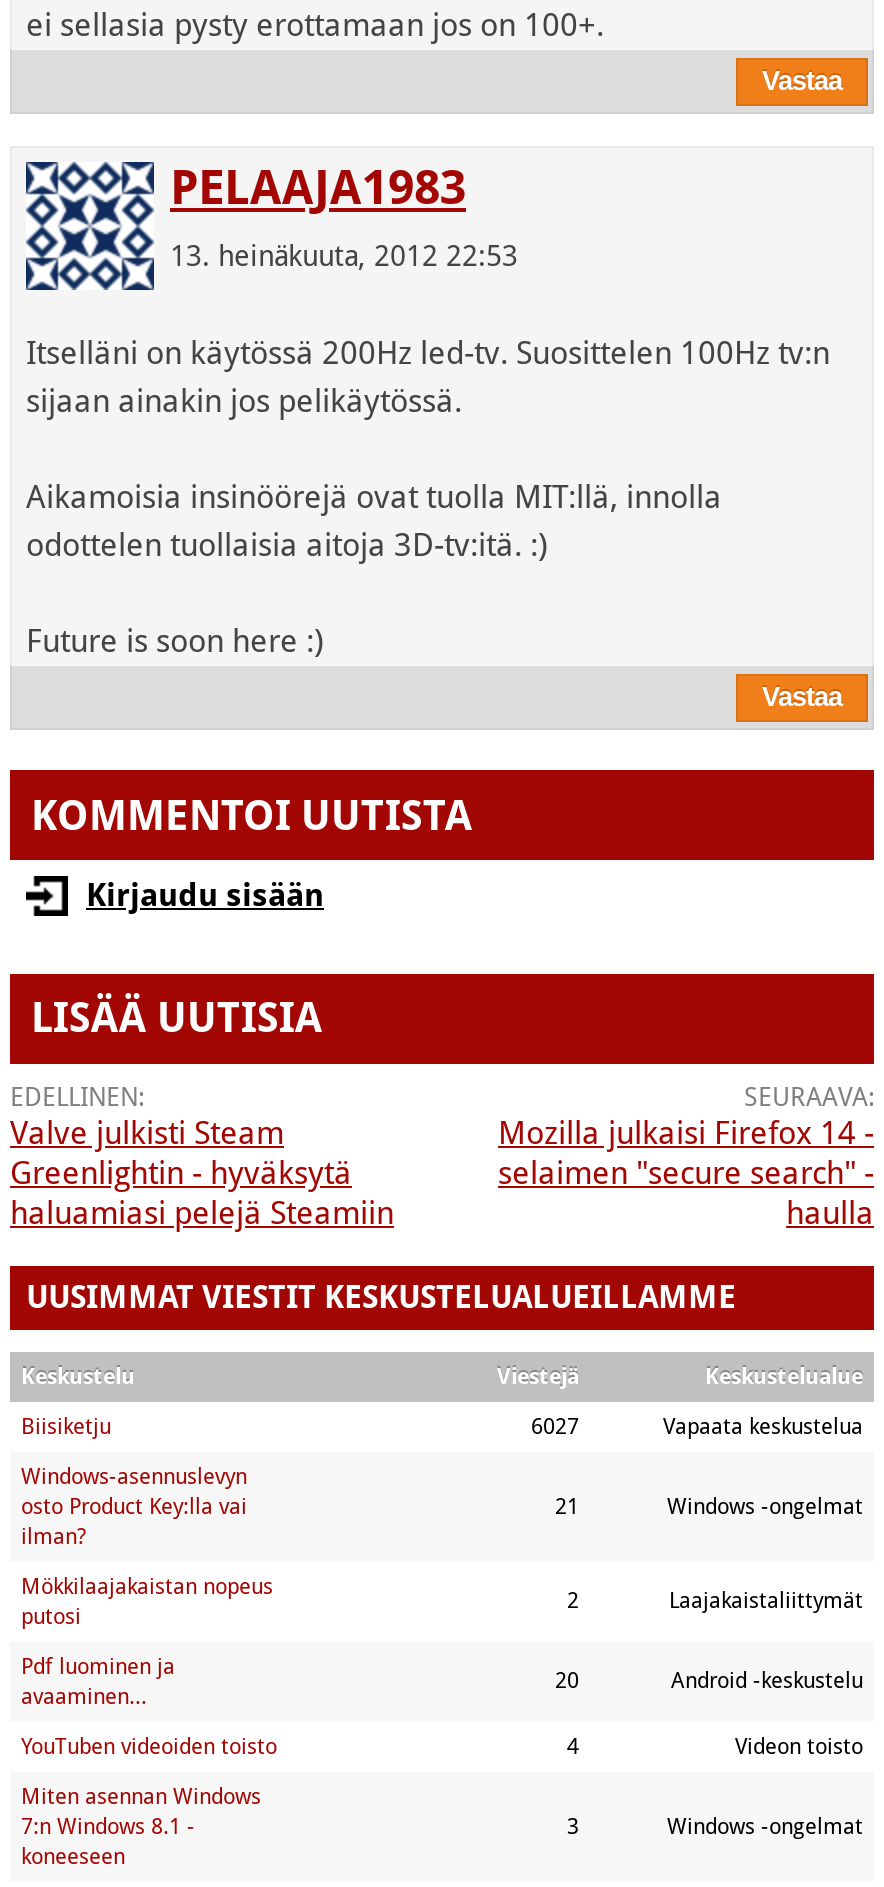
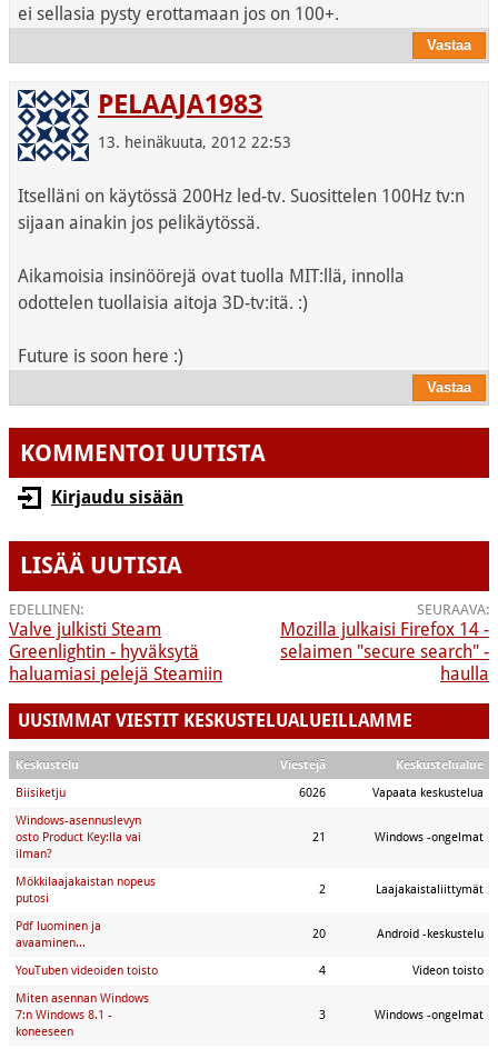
- 6027
+ 6026
